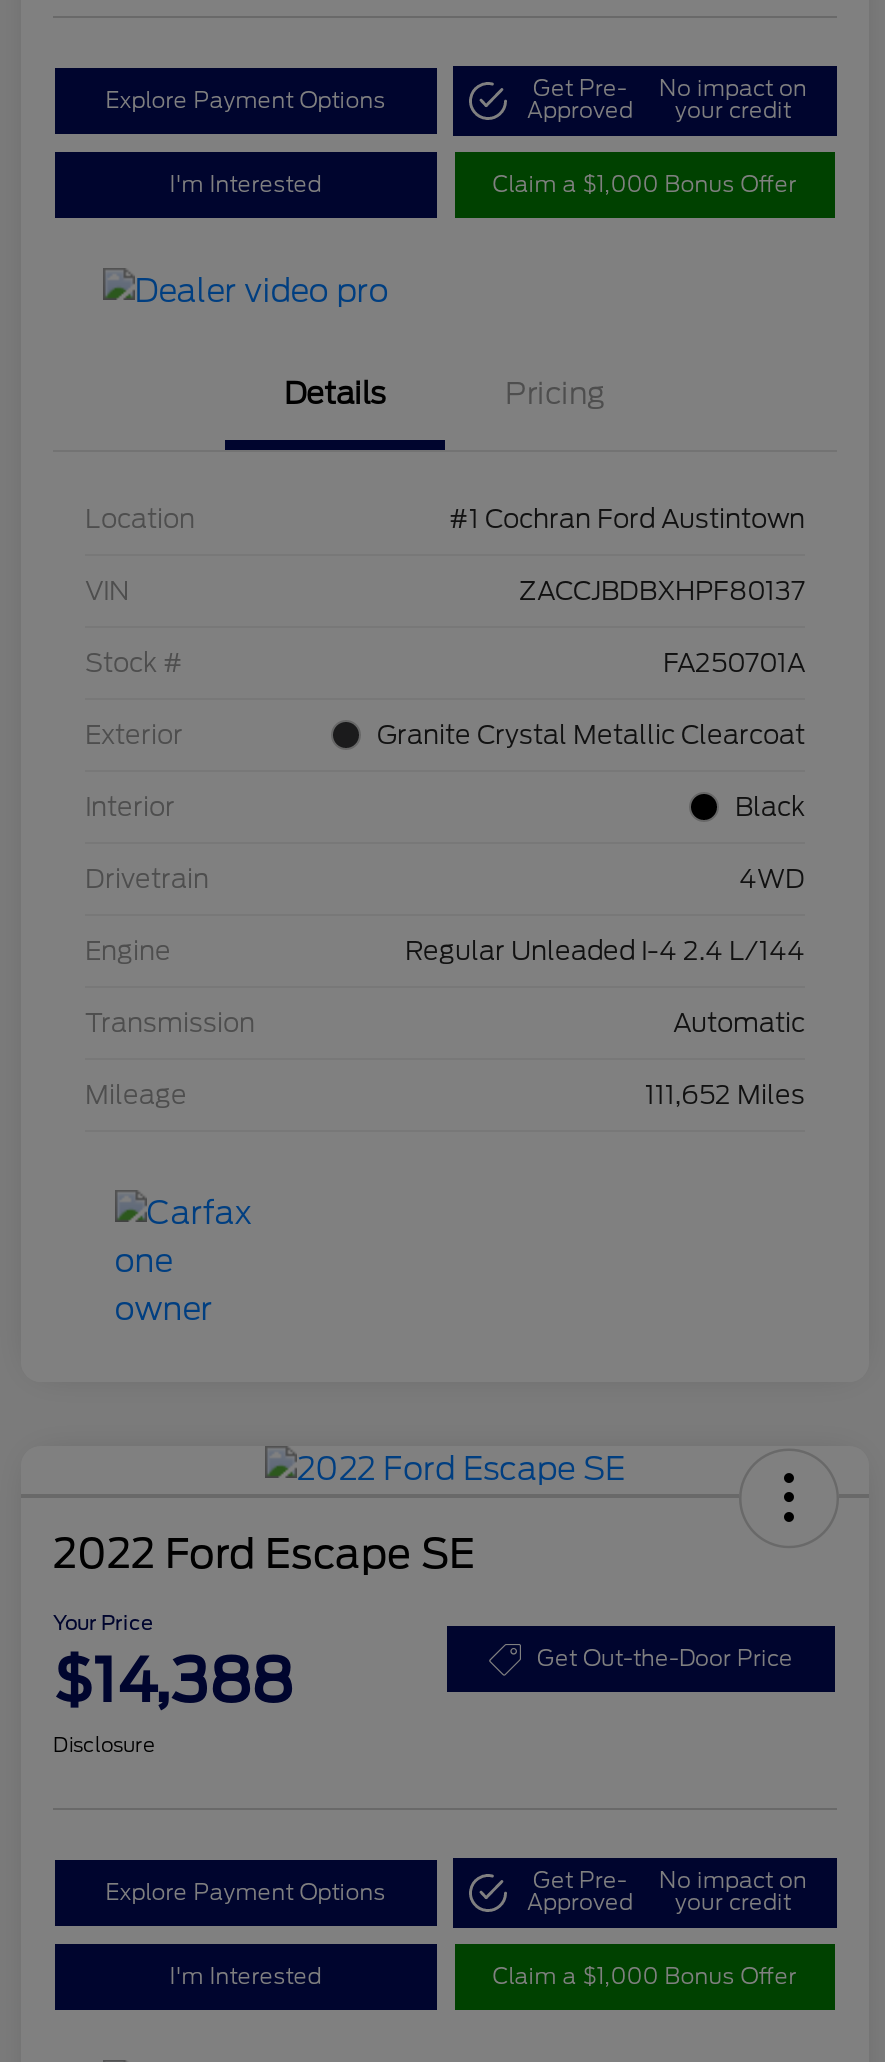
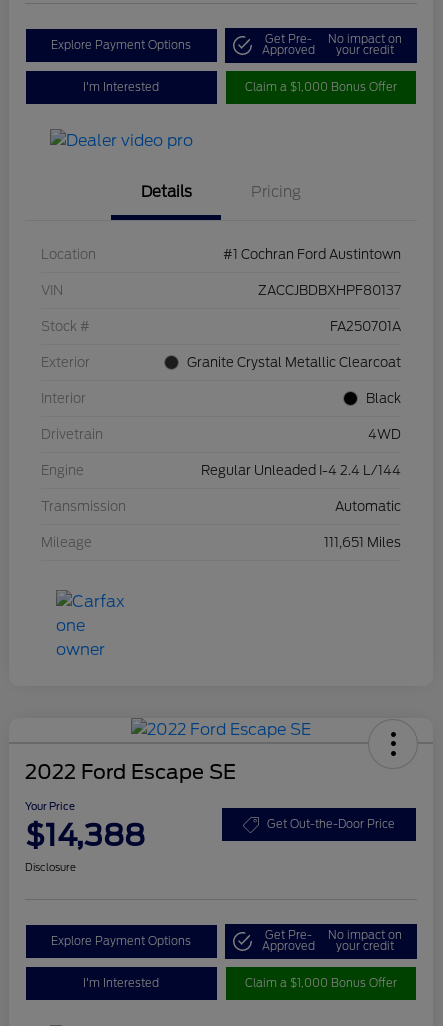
- 111,652 Miles
+ 111,651 Miles
